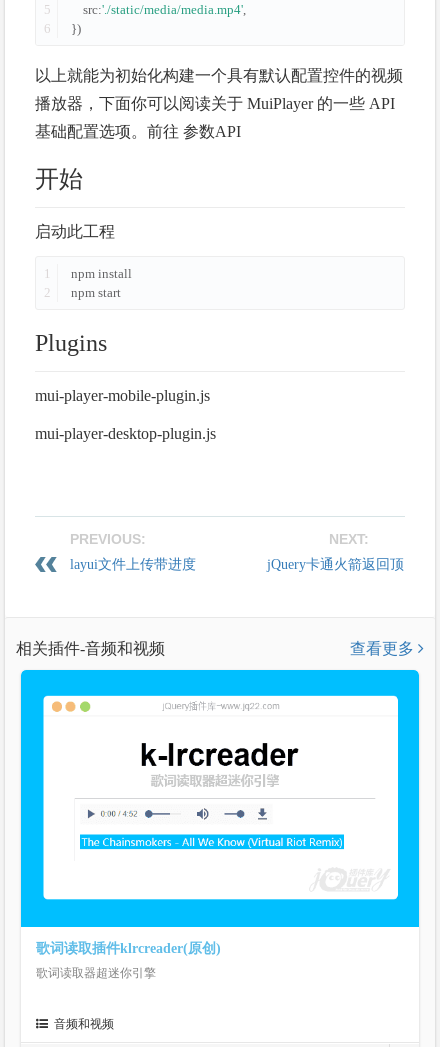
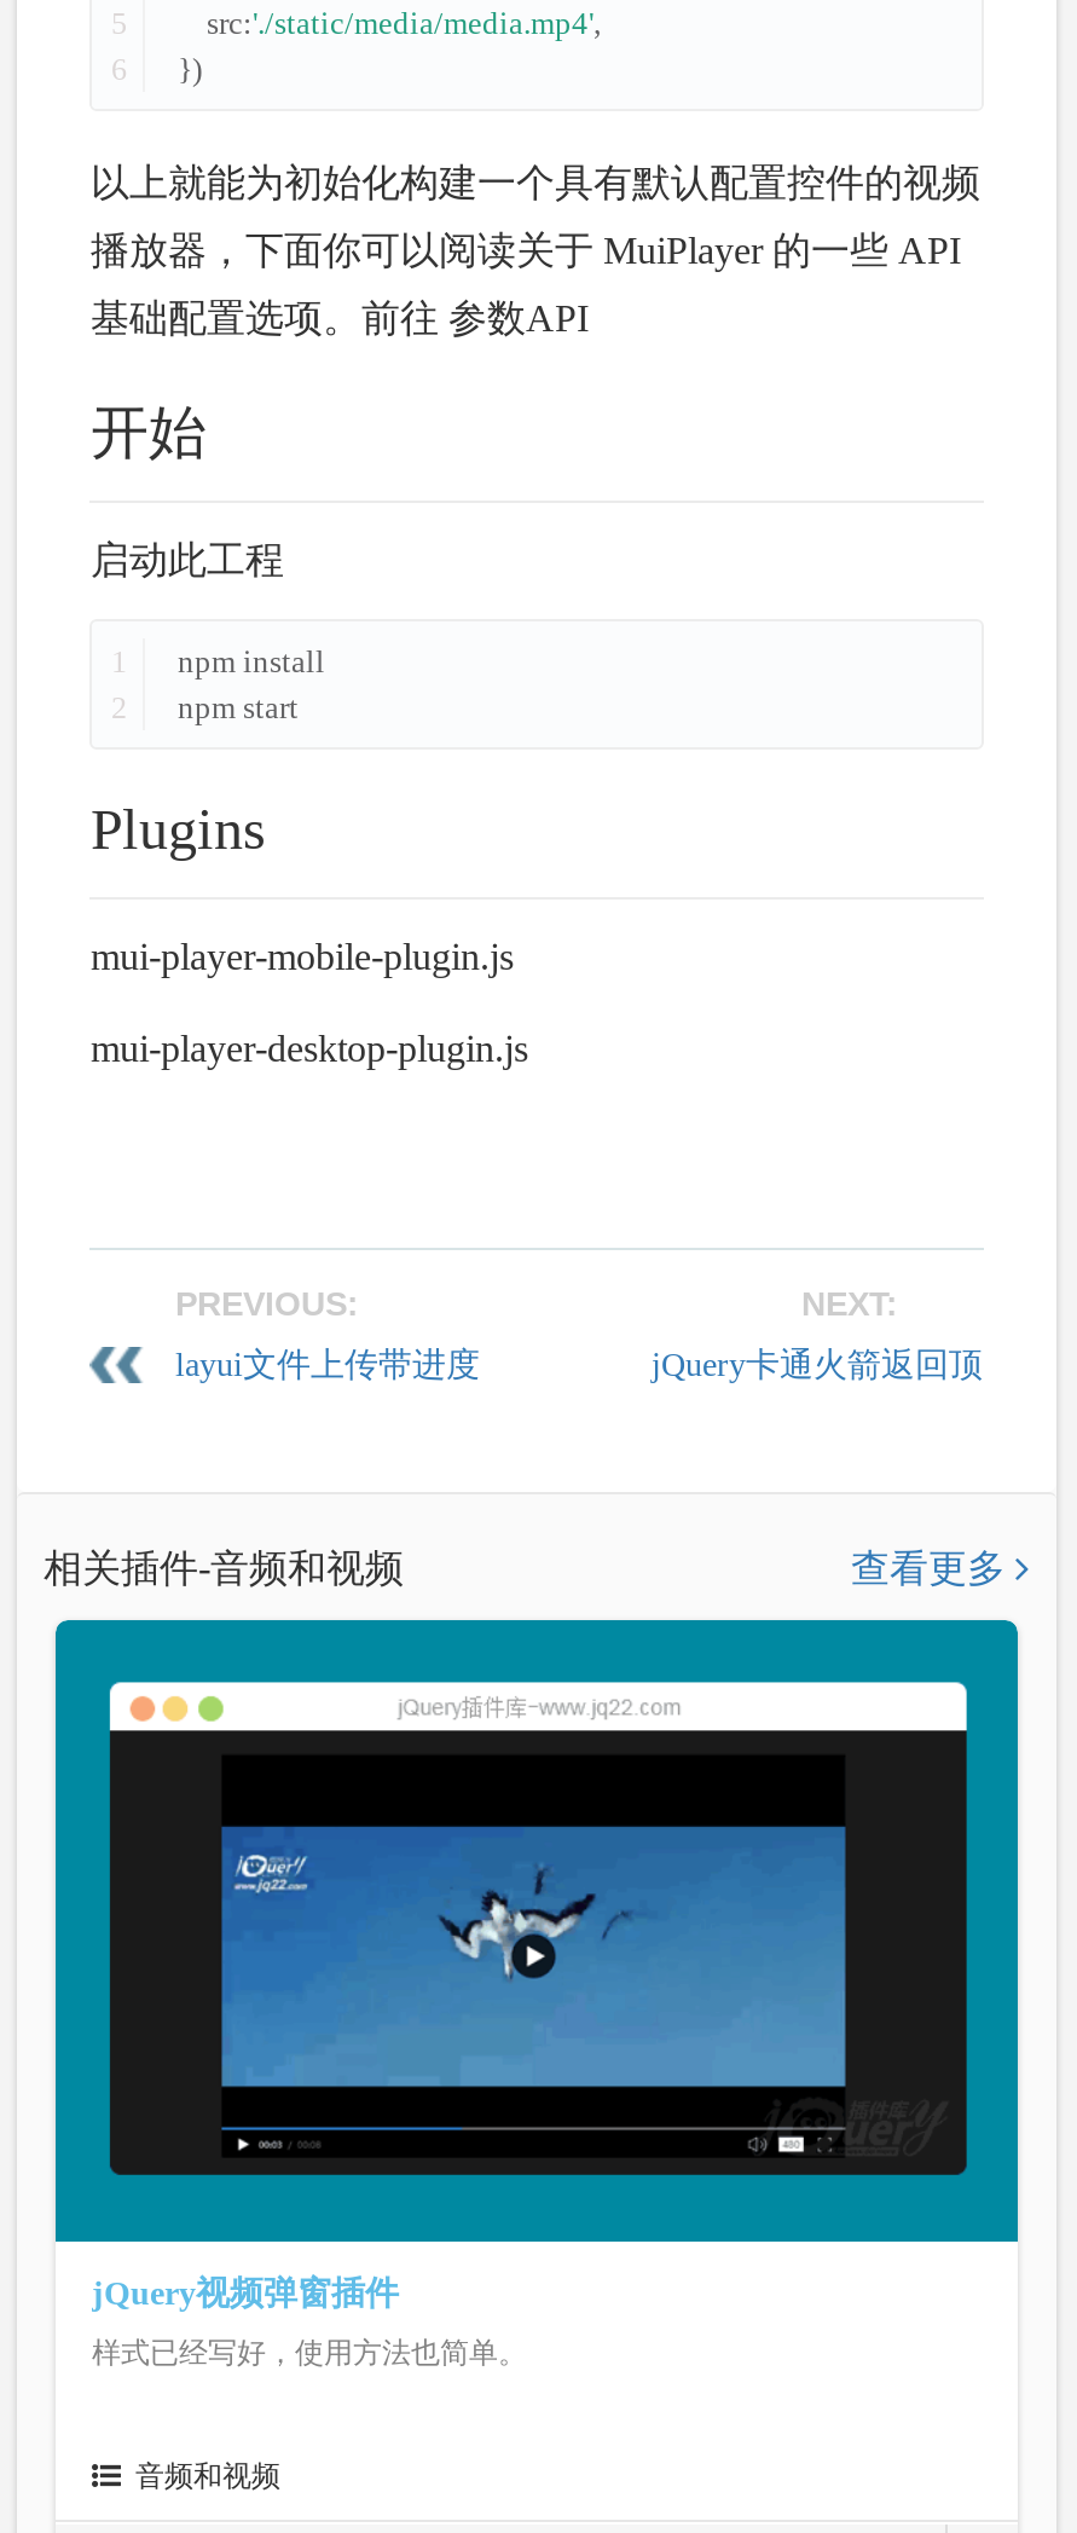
- [image]
- 歌词读取插件klrcreader(原创)
+ [image]
+ jQuery视频弹窗插件

- 歌词读取器超迷你引擎
+ 样式已经写好，使用方法也简单。
